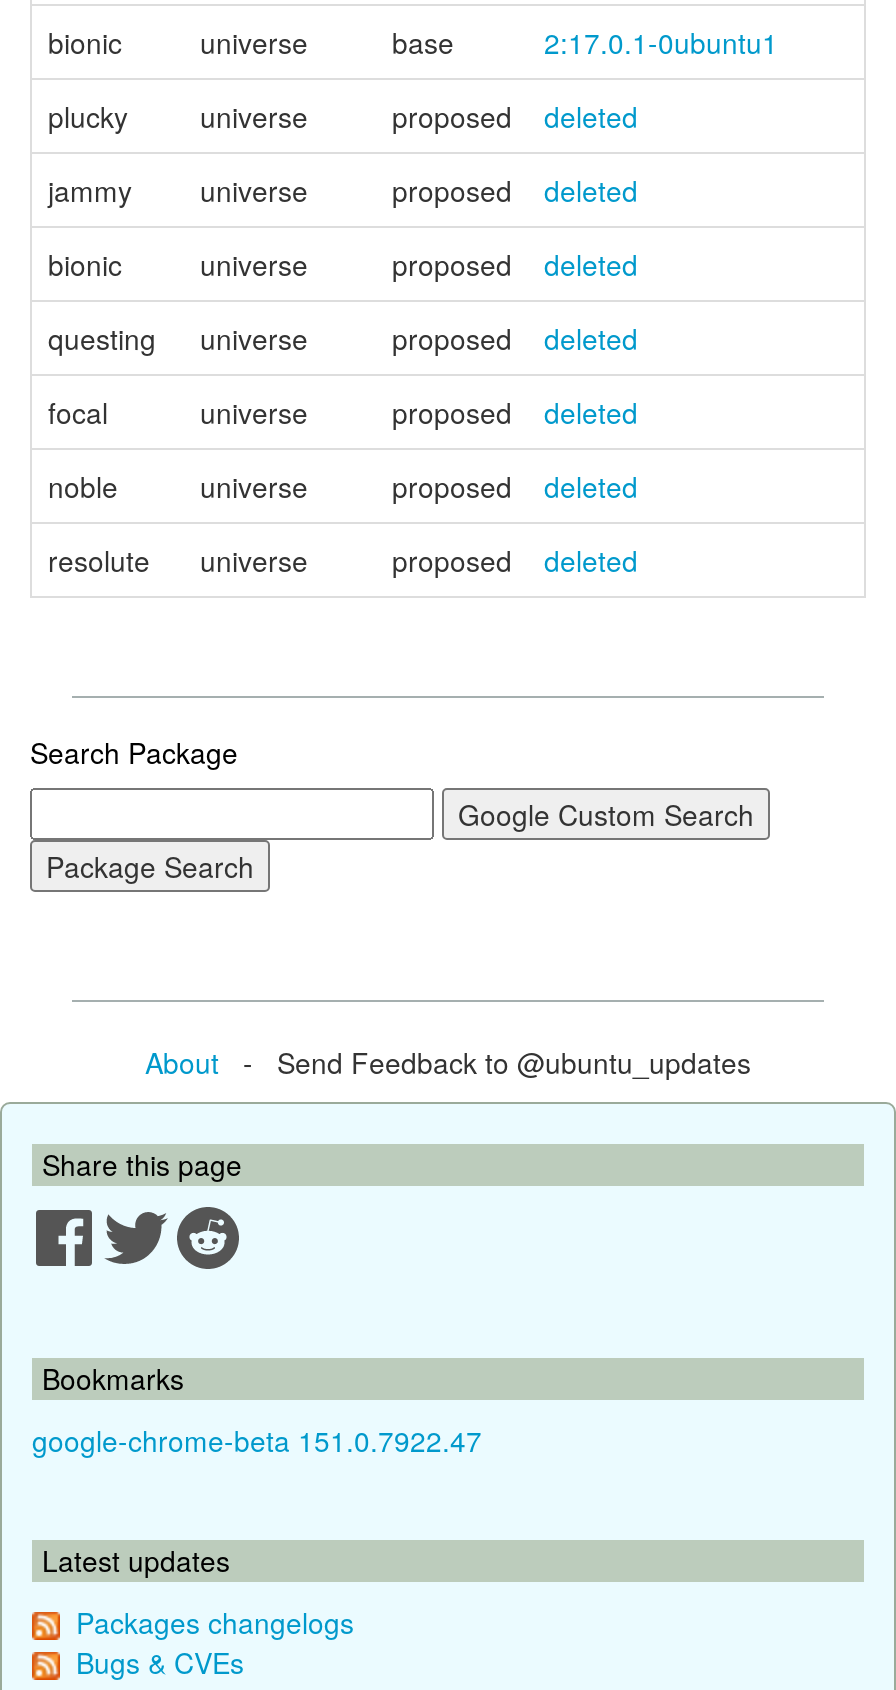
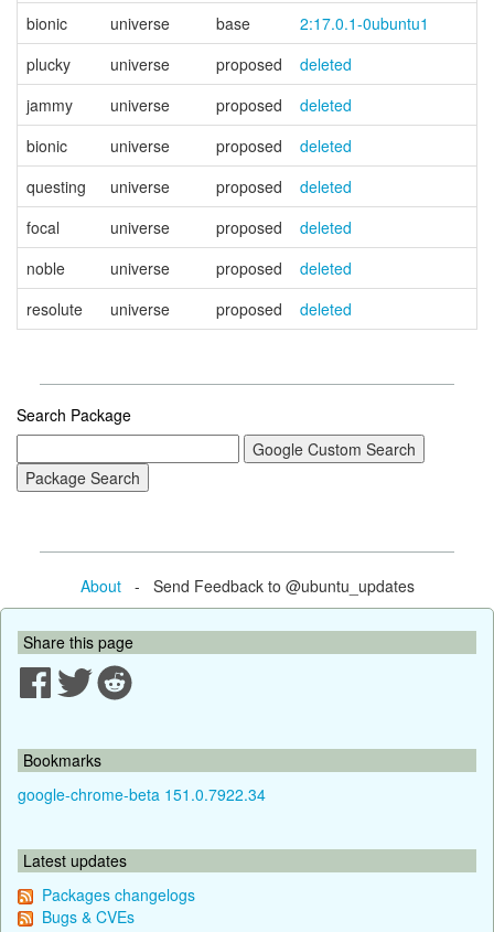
- google-chrome-beta 151.0.7922.47
+ google-chrome-beta 151.0.7922.34
